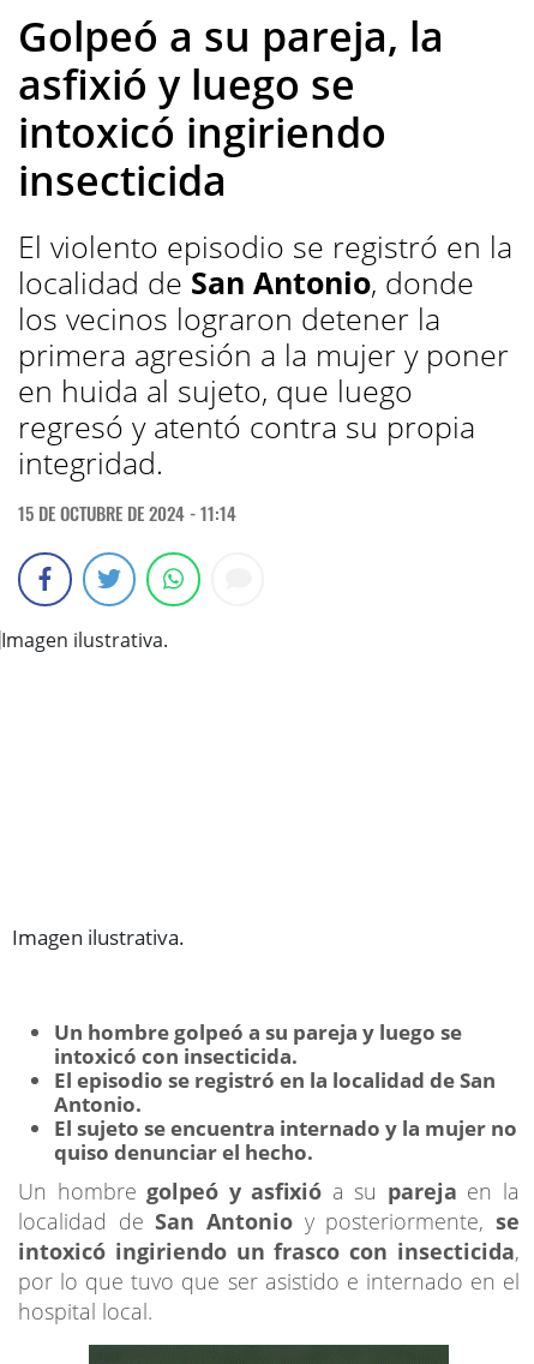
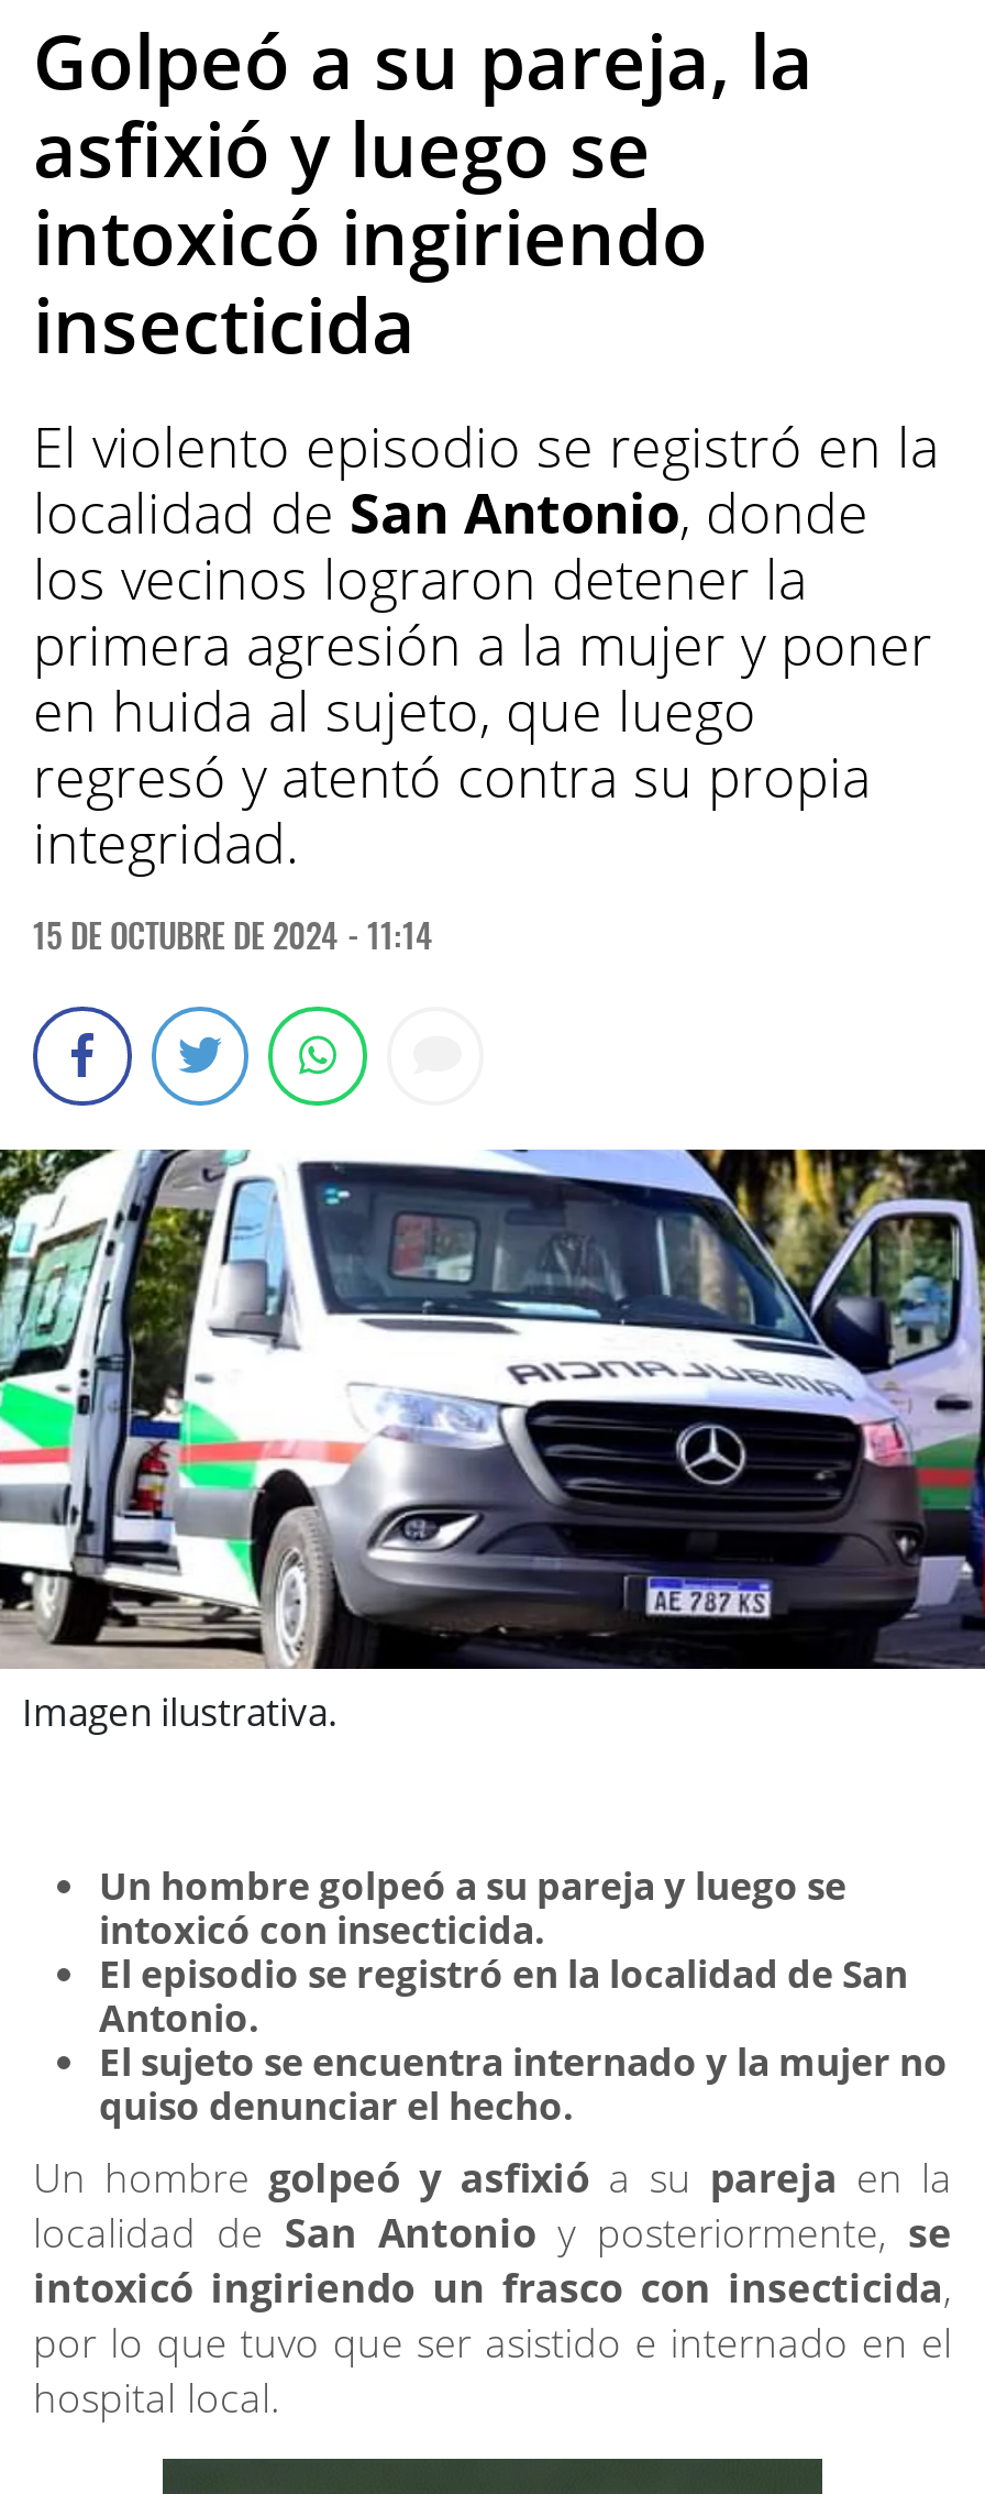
+ [image]
